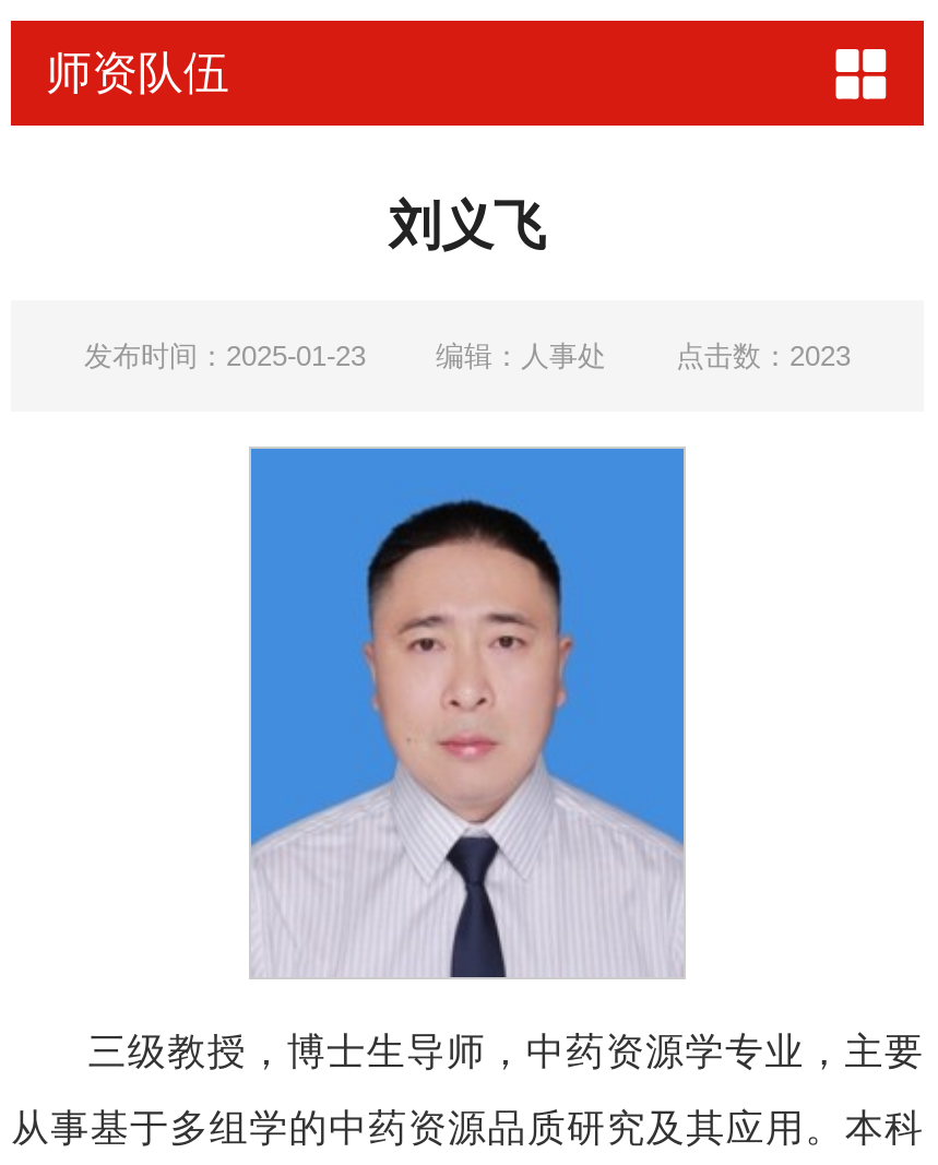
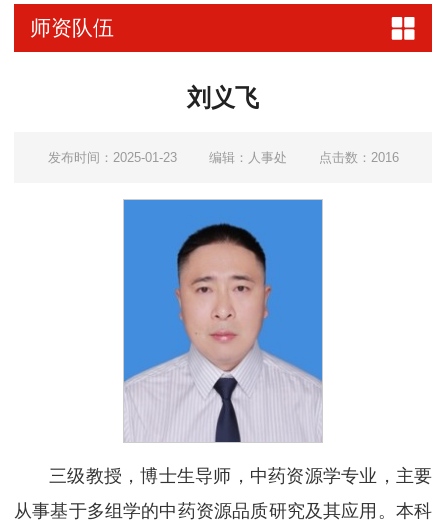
- 点击数：2023
+ 点击数：2016
